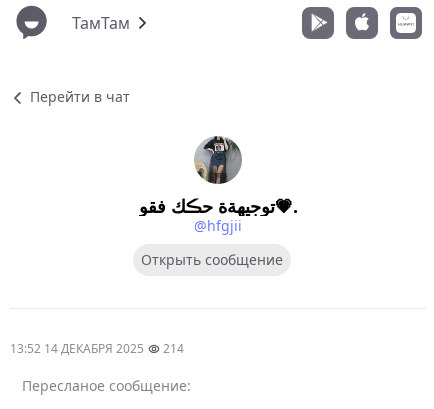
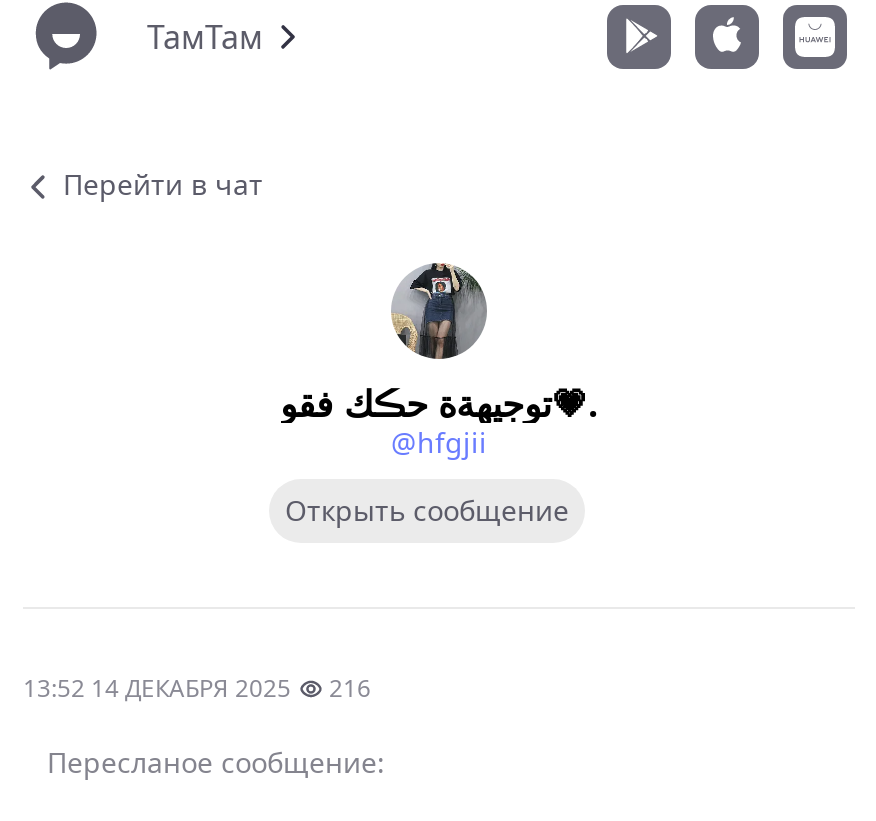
- 13:52 14 ДЕКАБРЯ 2025 214
+ 13:52 14 ДЕКАБРЯ 2025 216
